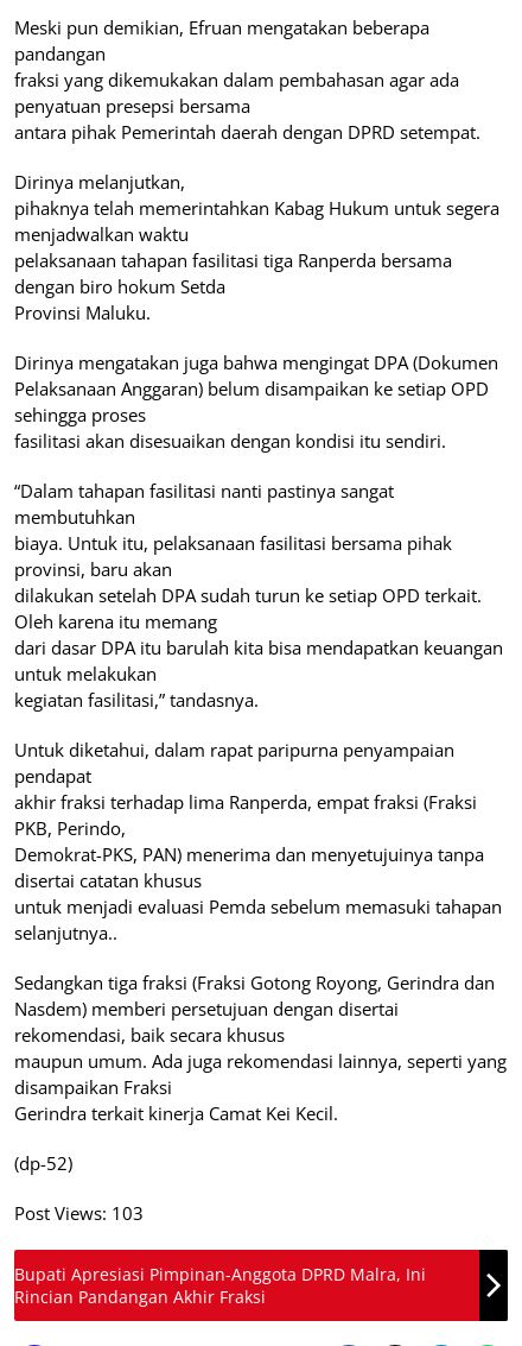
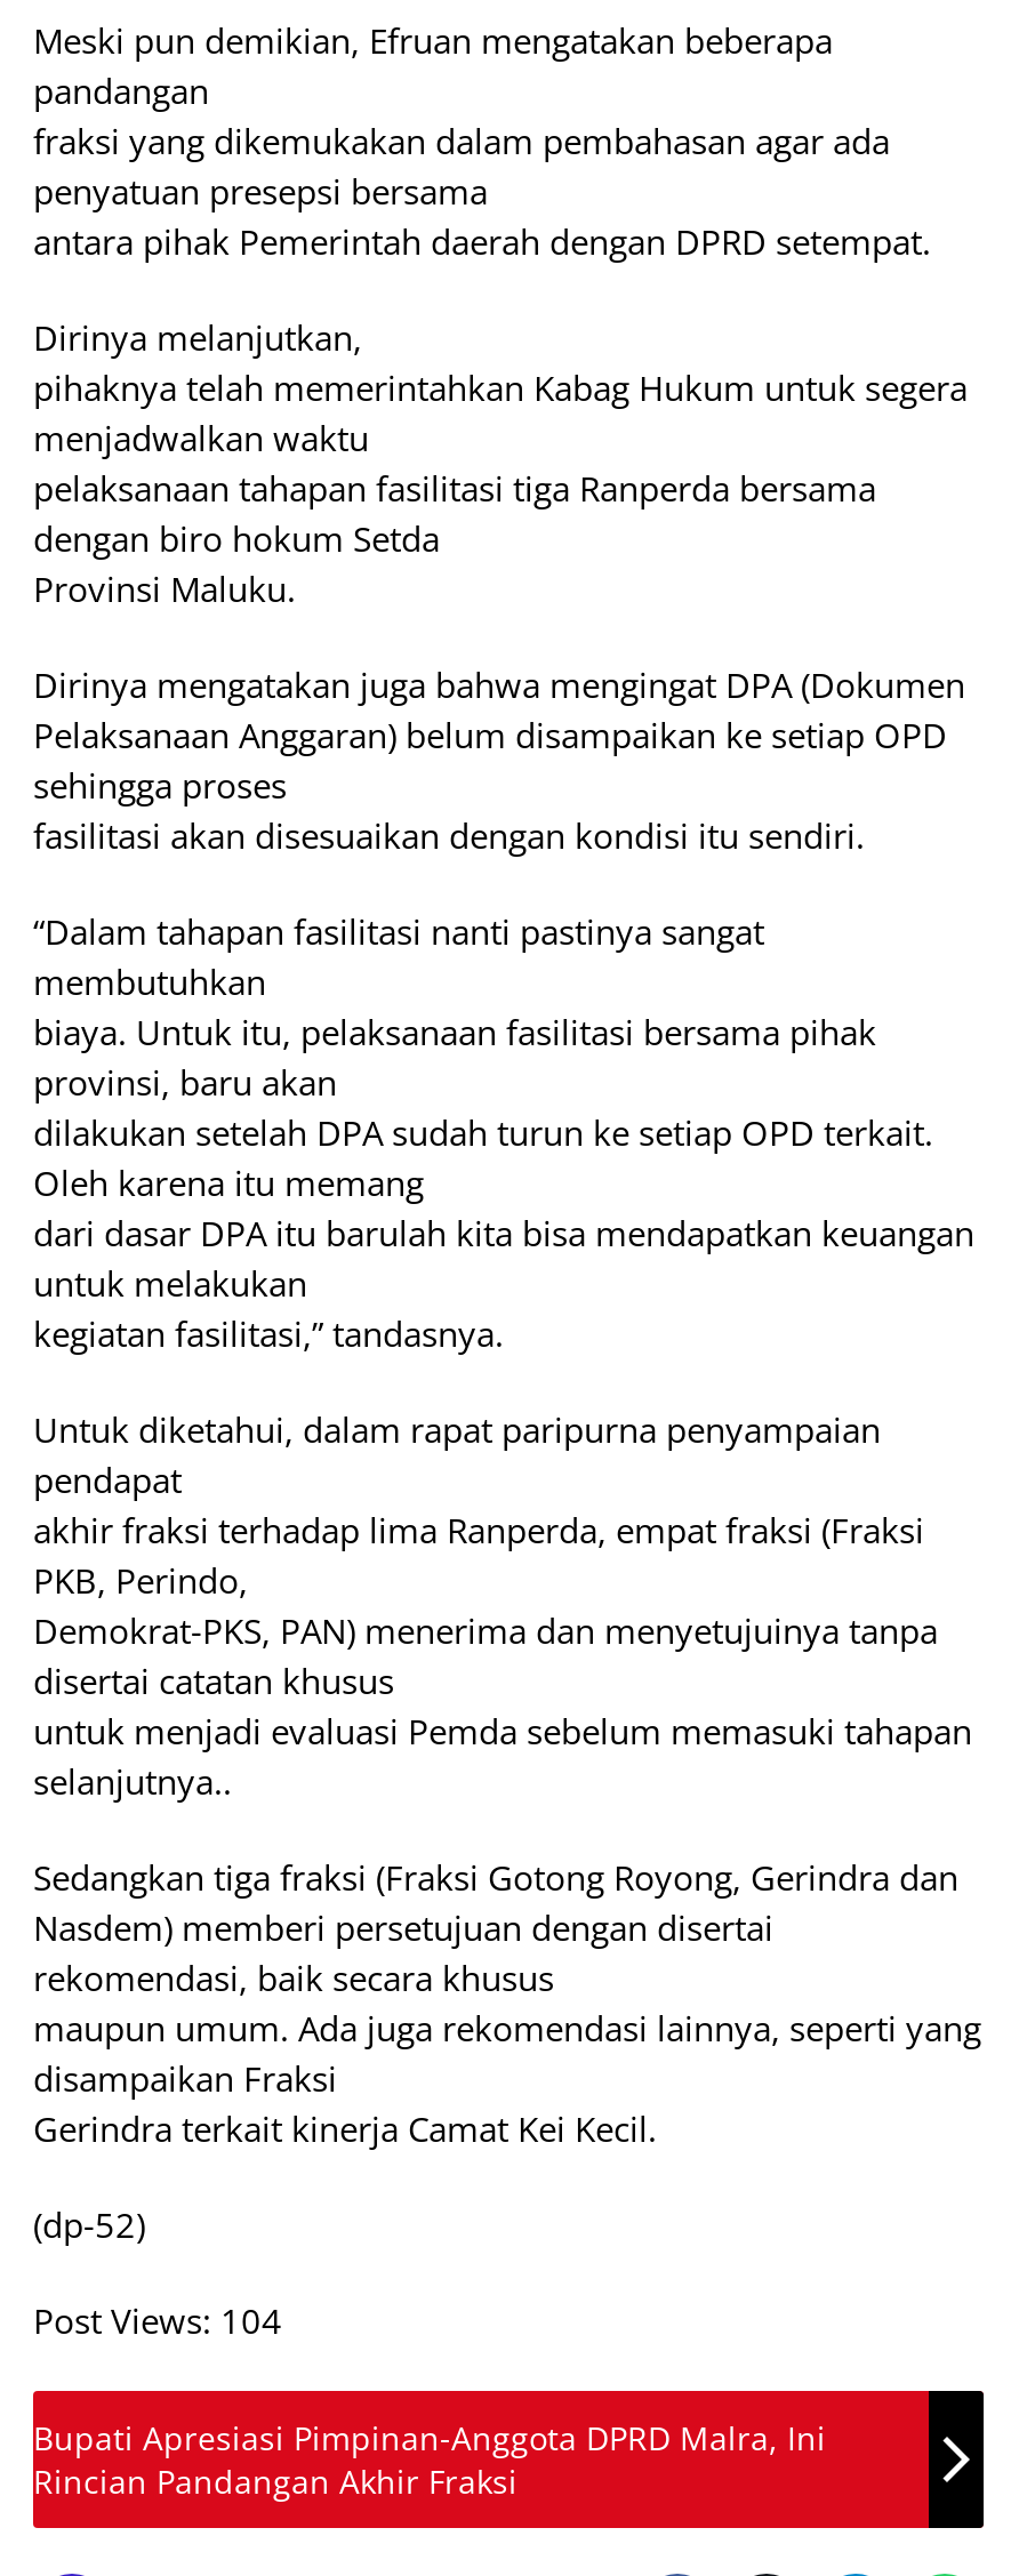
- Post Views: 103
+ Post Views: 104
